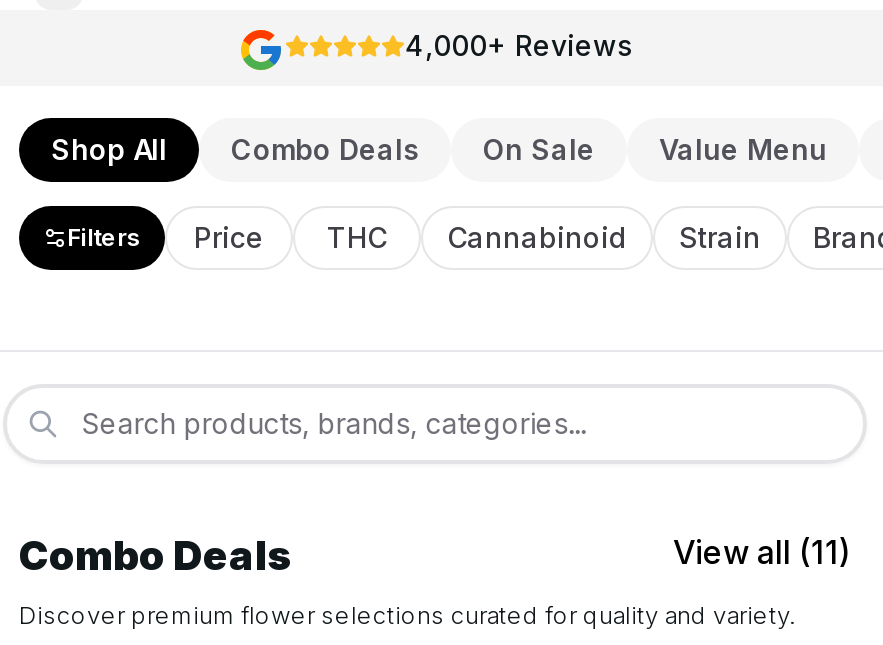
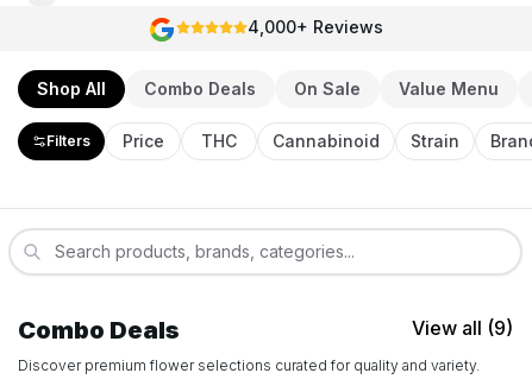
- View all (11)
+ View all (9)
